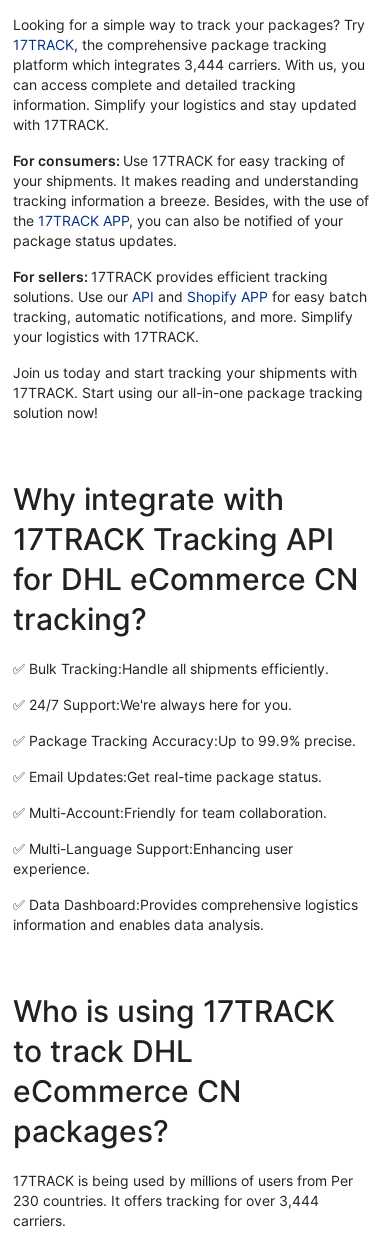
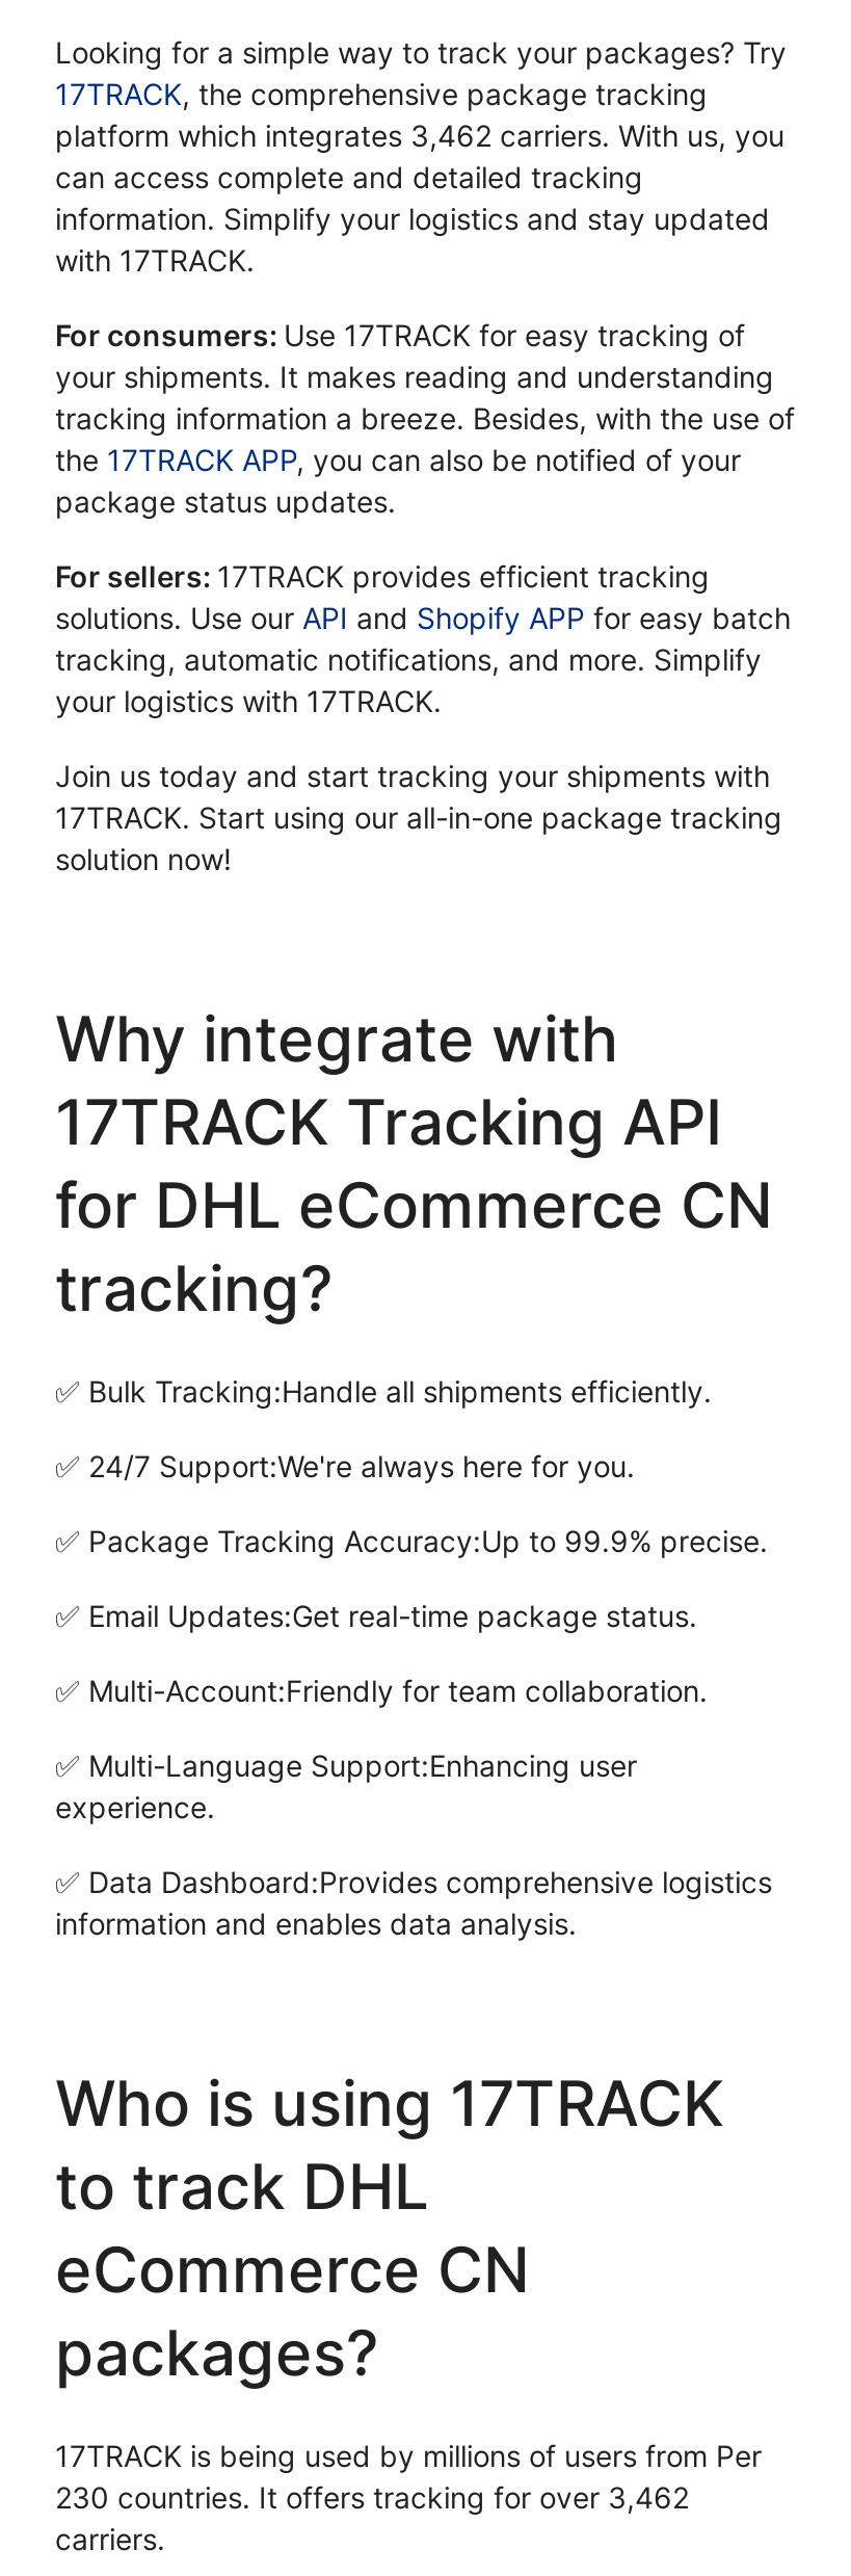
- platform which integrates 3,444 carriers. With us, you
+ platform which integrates 3,462 carriers. With us, you

- 230 countries. It offers tracking for over 3,444
+ 230 countries. It offers tracking for over 3,462
